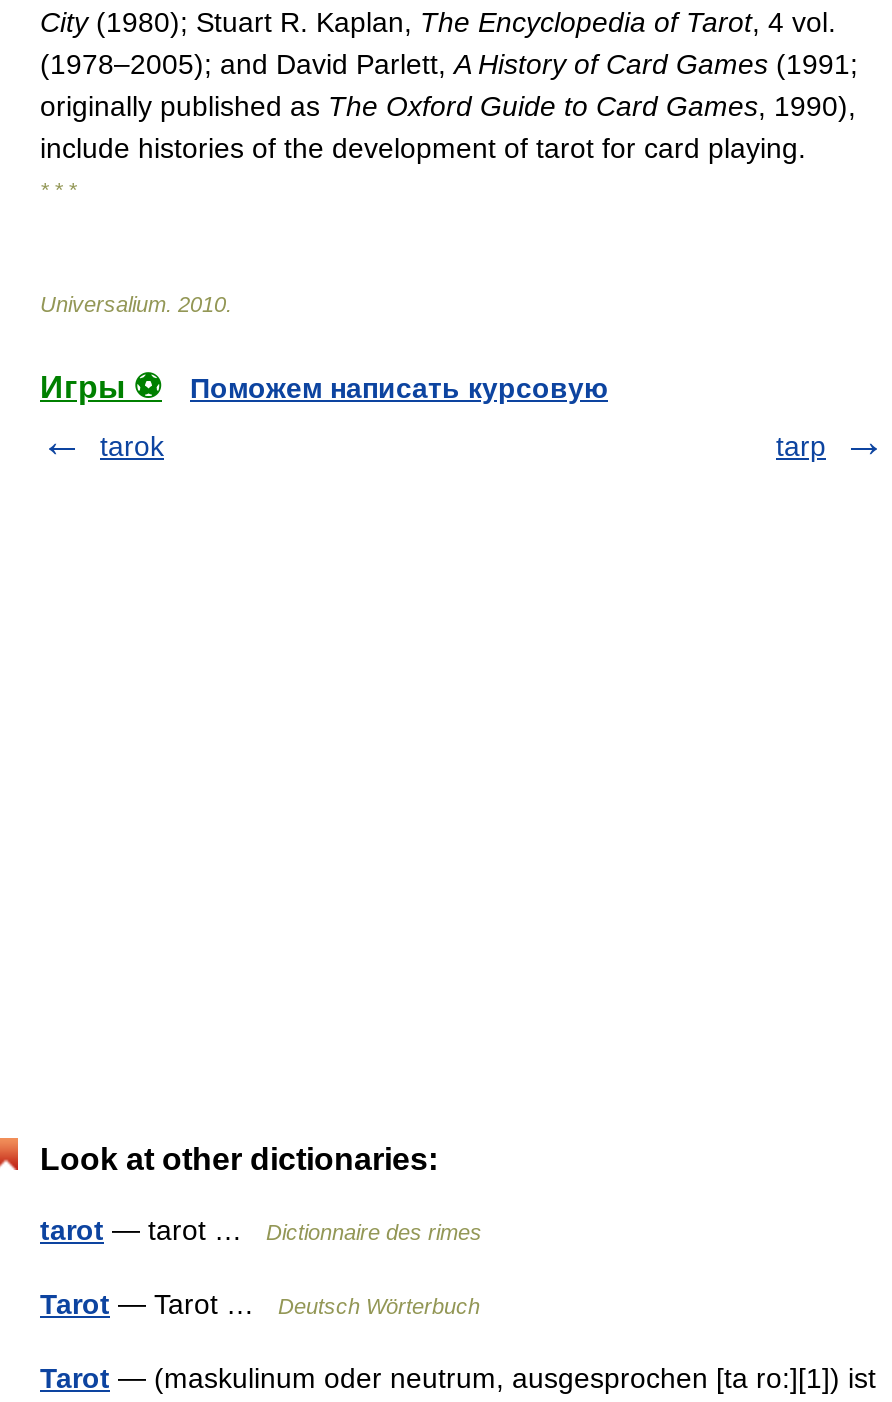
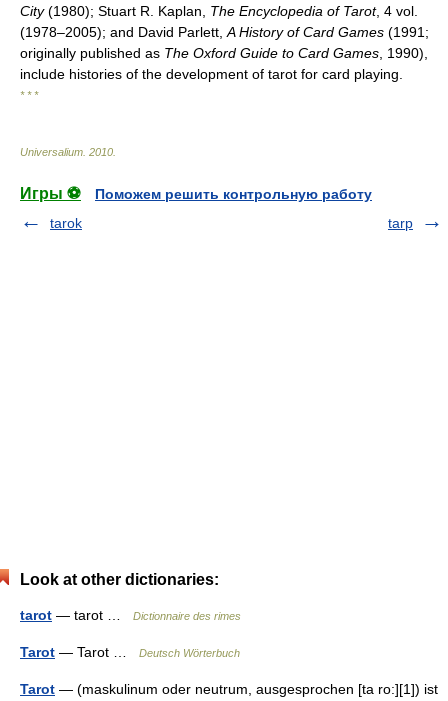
- Поможем написать курсовую
+ Поможем решить контрольную работу
